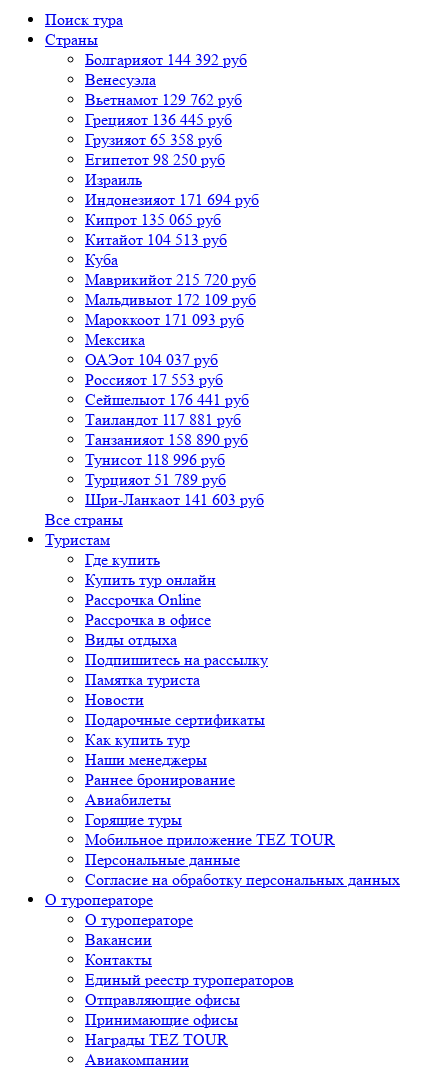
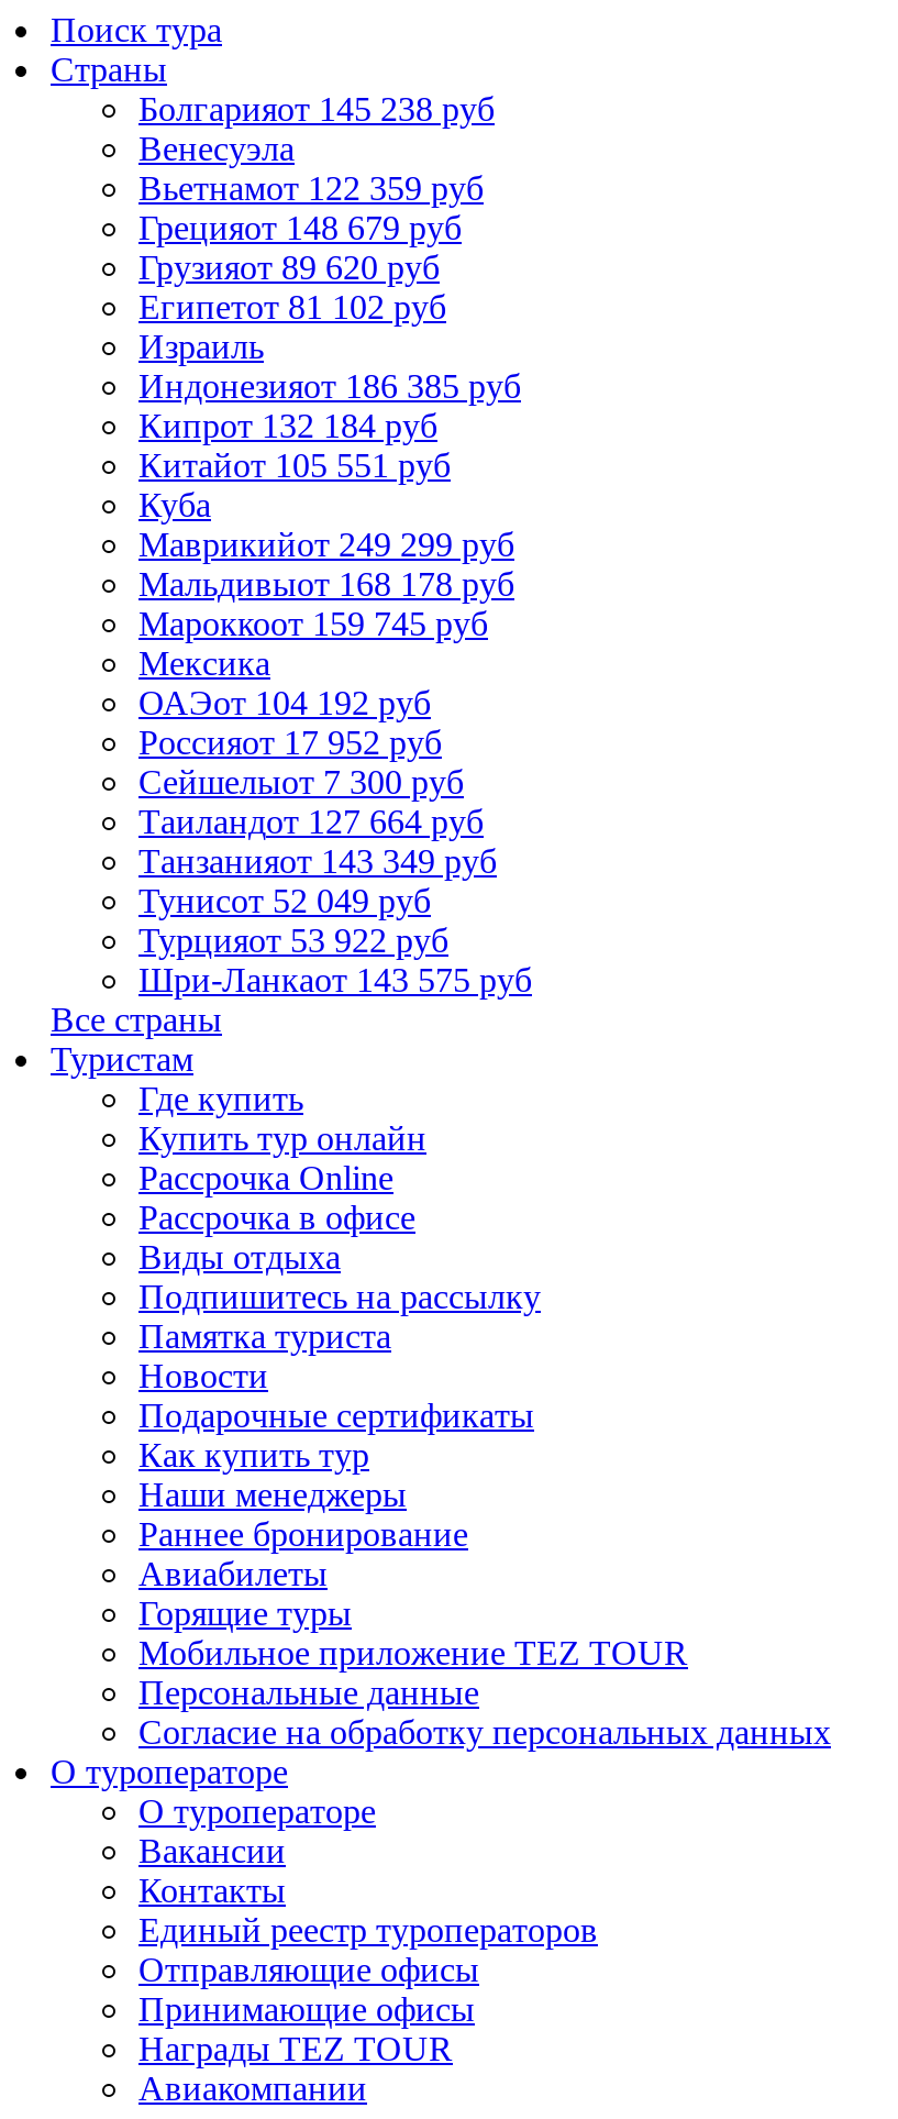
- Болгарияот 144 392 руб
+ Болгарияот 145 238 руб

- Вьетнамот 129 762 руб
+ Вьетнамот 122 359 руб

- Грецияот 136 445 руб
+ Грецияот 148 679 руб

- Грузияот 65 358 руб
+ Грузияот 89 620 руб

- Египетот 98 250 руб
+ Египетот 81 102 руб

- Индонезияот 171 694 руб
+ Индонезияот 186 385 руб

- Кипрот 135 065 руб
+ Кипрот 132 184 руб

- Китайот 104 513 руб
+ Китайот 105 551 руб

- Маврикийот 215 720 руб
+ Маврикийот 249 299 руб

- Мальдивыот 172 109 руб
+ Мальдивыот 168 178 руб

- Мароккоот 171 093 руб
+ Мароккоот 159 745 руб

- ОАЭот 104 037 руб
+ ОАЭот 104 192 руб

- Россияот 17 553 руб
+ Россияот 17 952 руб

- Сейшелыот 176 441 руб
+ Сейшелыот 7 300 руб

- Таиландот 117 881 руб
+ Таиландот 127 664 руб

- Танзанияот 158 890 руб
+ Танзанияот 143 349 руб

- Тунисот 118 996 руб
+ Тунисот 52 049 руб

- Турцияот 51 789 руб
+ Турцияот 53 922 руб

- Шри-Ланкаот 141 603 руб
+ Шри-Ланкаот 143 575 руб
